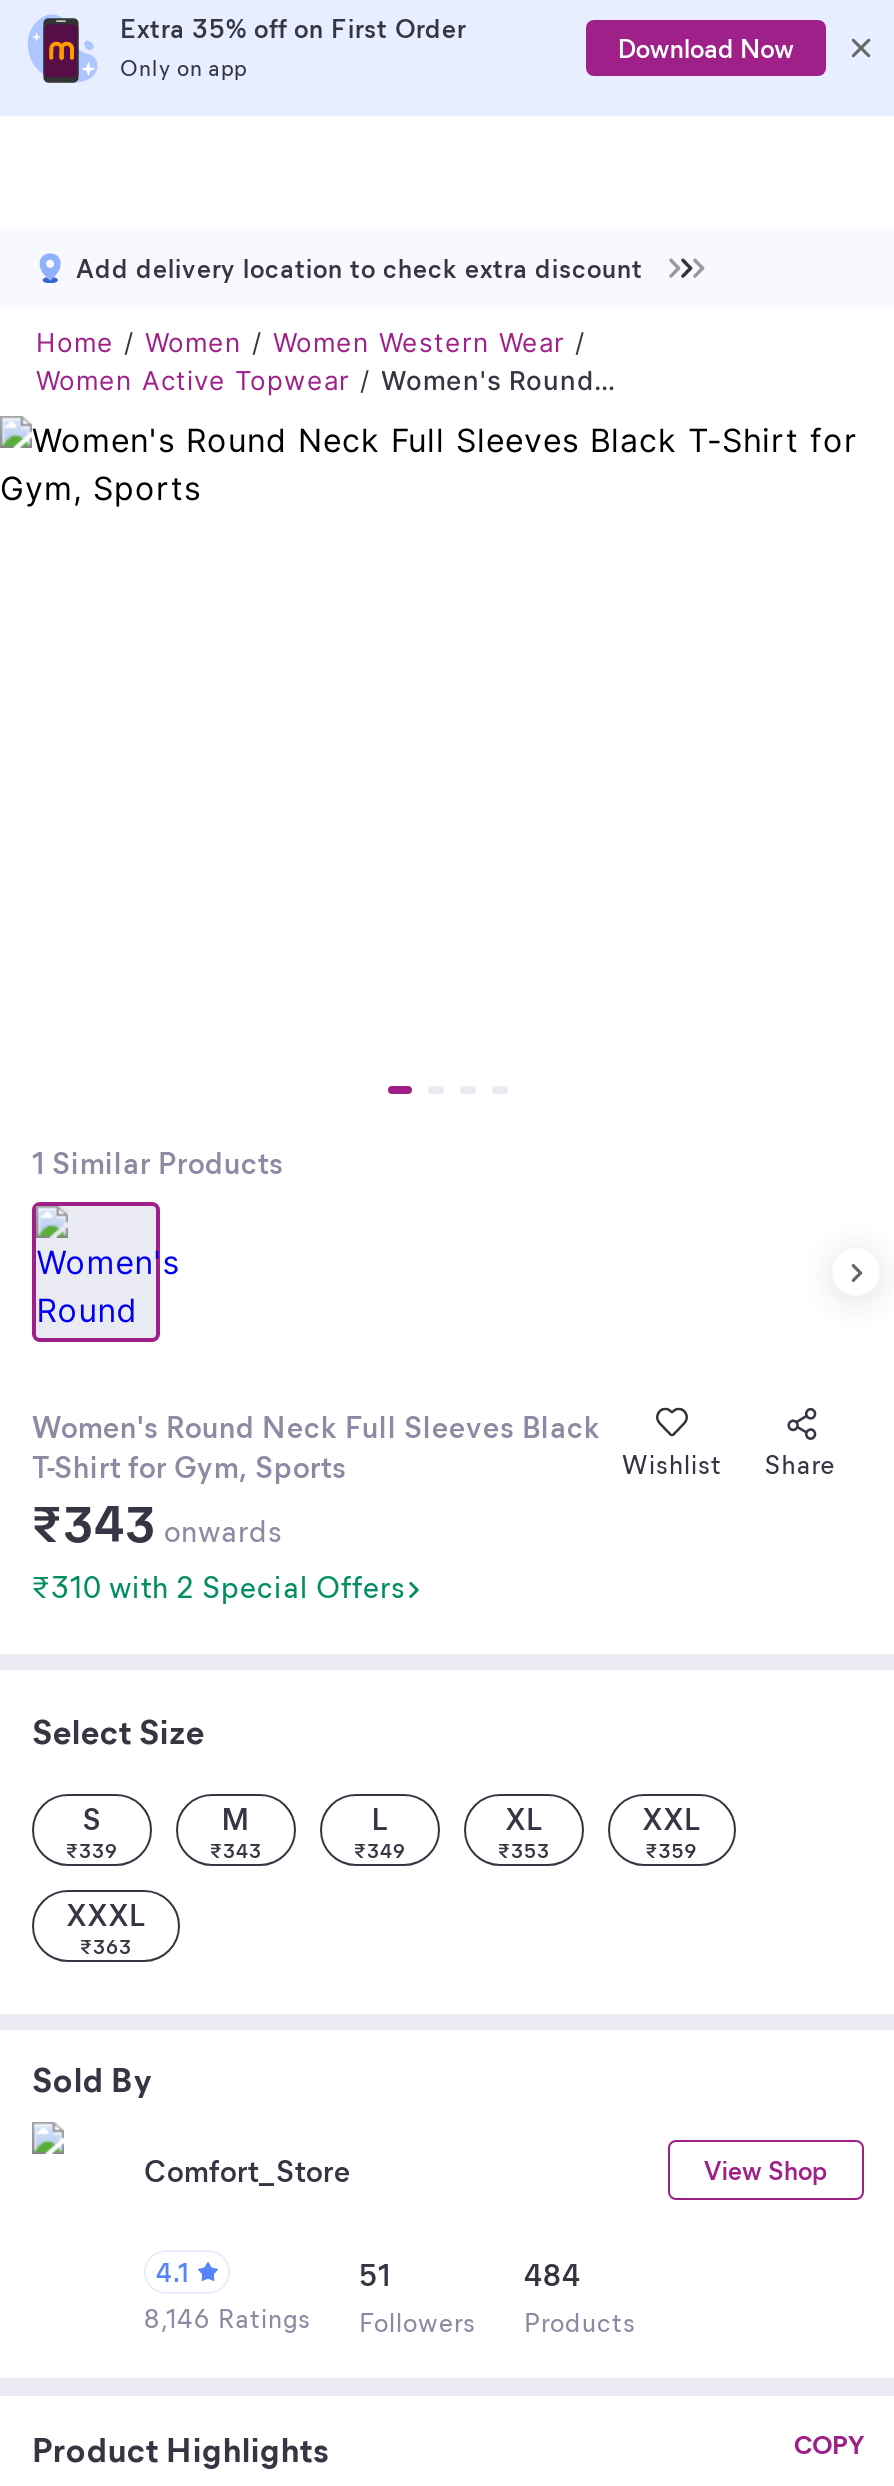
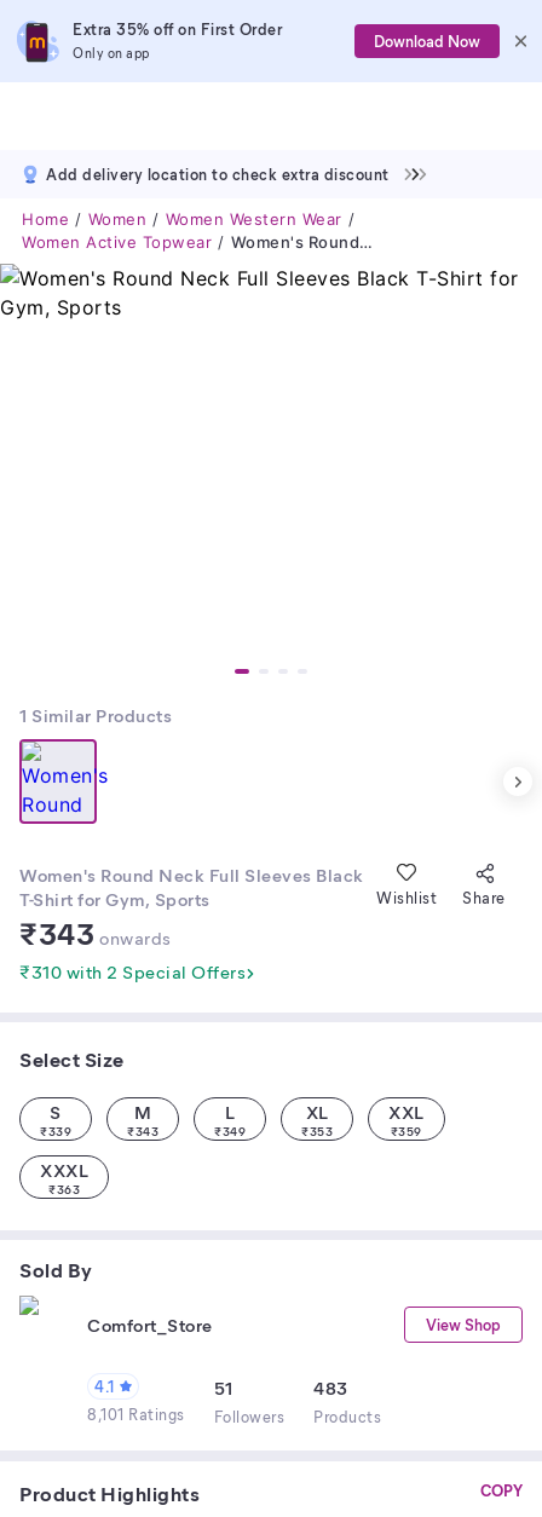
- 484
+ 483

- 8,146 Ratings Followers Products
+ 8,101 Ratings Followers Products
